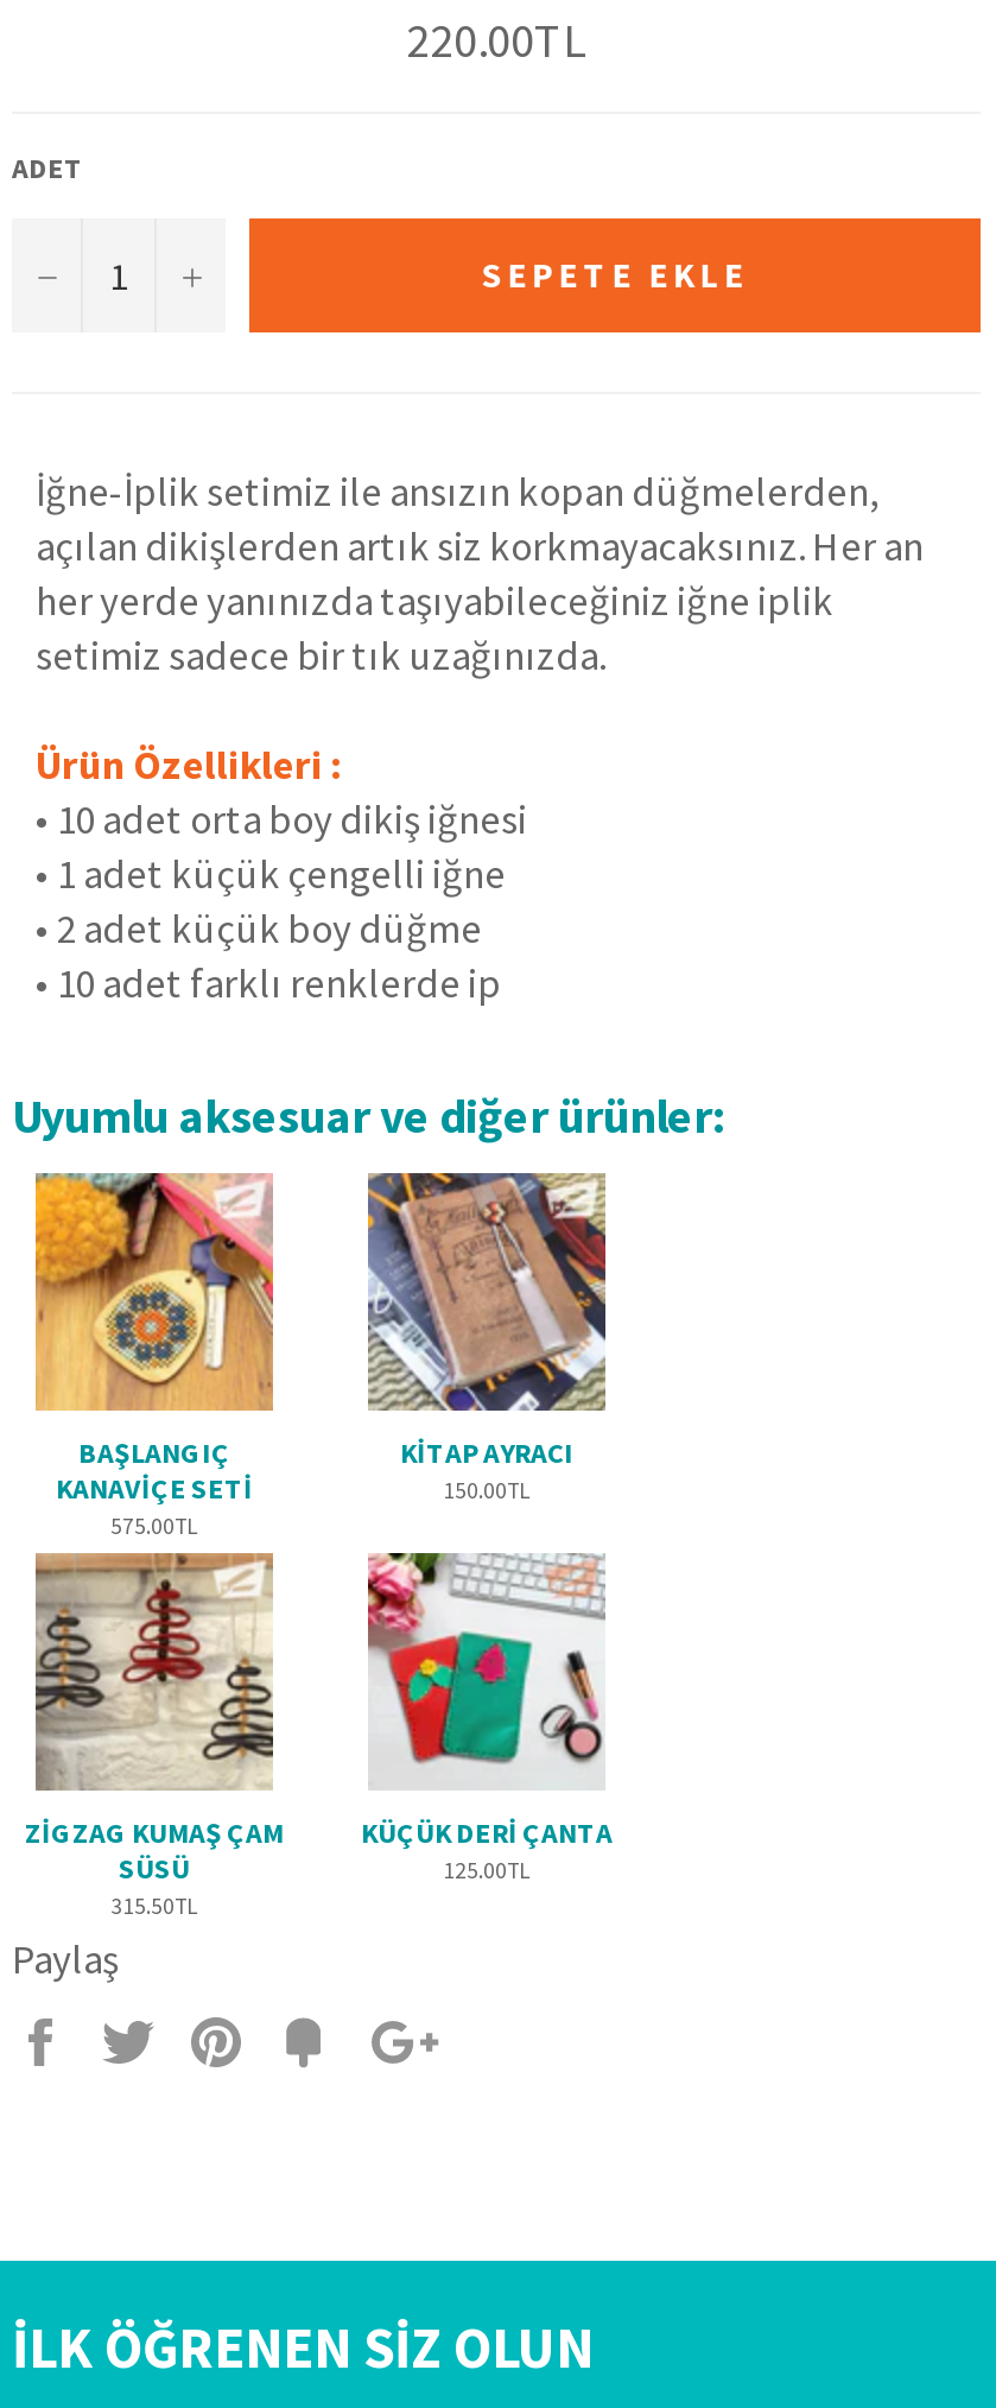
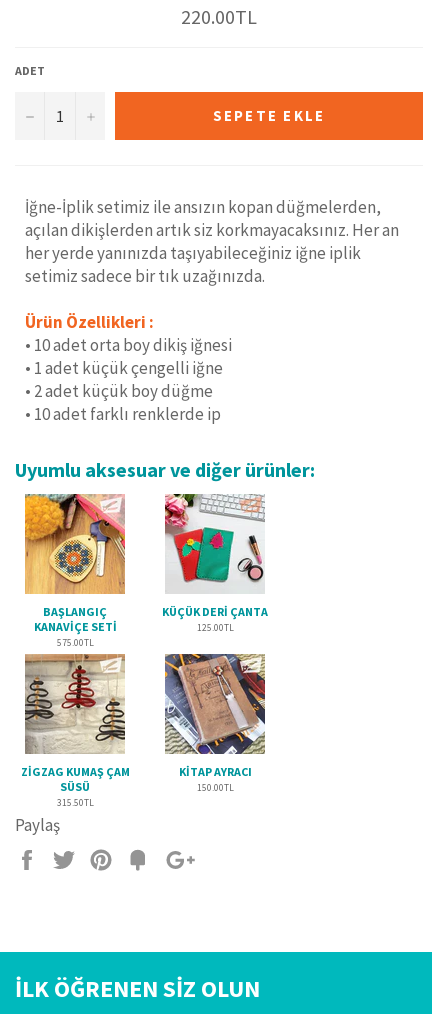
moved down: [image] | KITAP AYRACI | 150.00TL

moved up: [image] | KÜÇÜK DERI ÇANTA | 125.00TL
